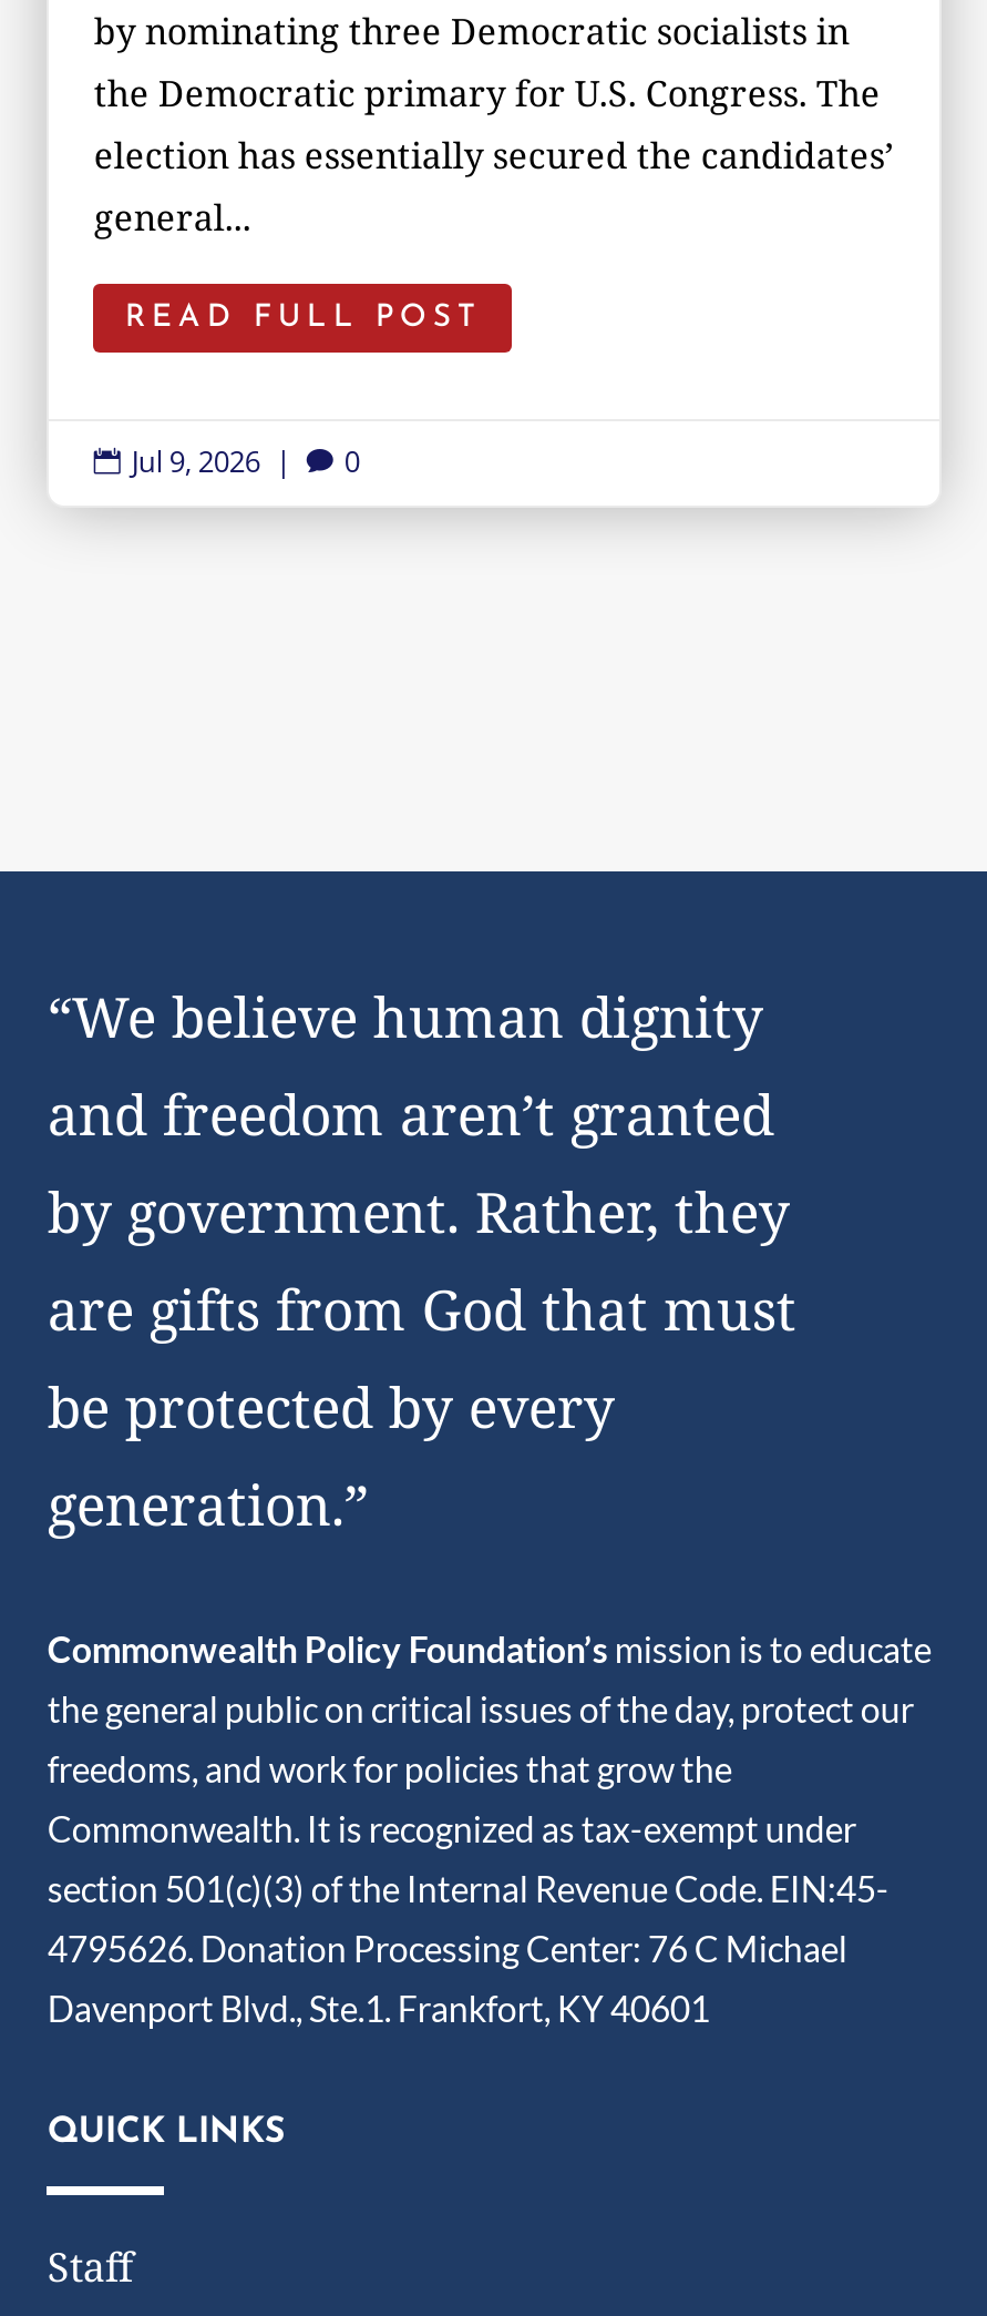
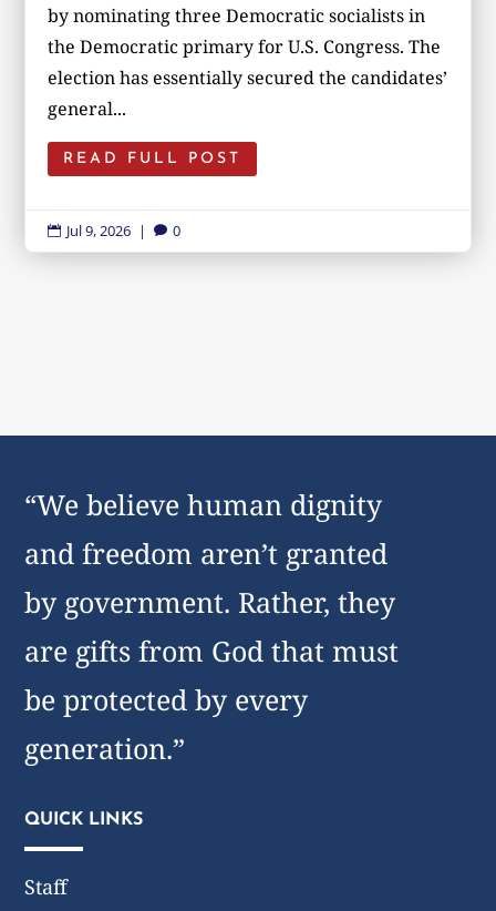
- Commonwealth Policy Foundation’s mission is to educate
- the general public on critical issues of the day, protect our
- freedoms, and work for policies that grow the
- Commonwealth. It is recognized as tax-exempt under
- section 501(c)(3) of the Internal Revenue Code. EIN:45-
- 4795626. Donation Processing Center: 76 C Michael
- Davenport Blvd., Ste.1. Frankfort, KY 40601
